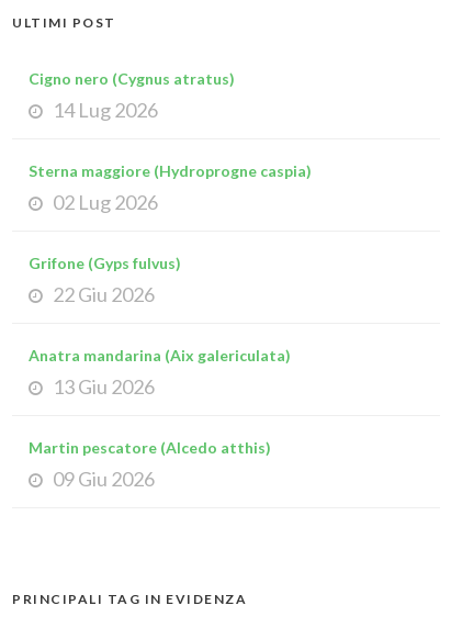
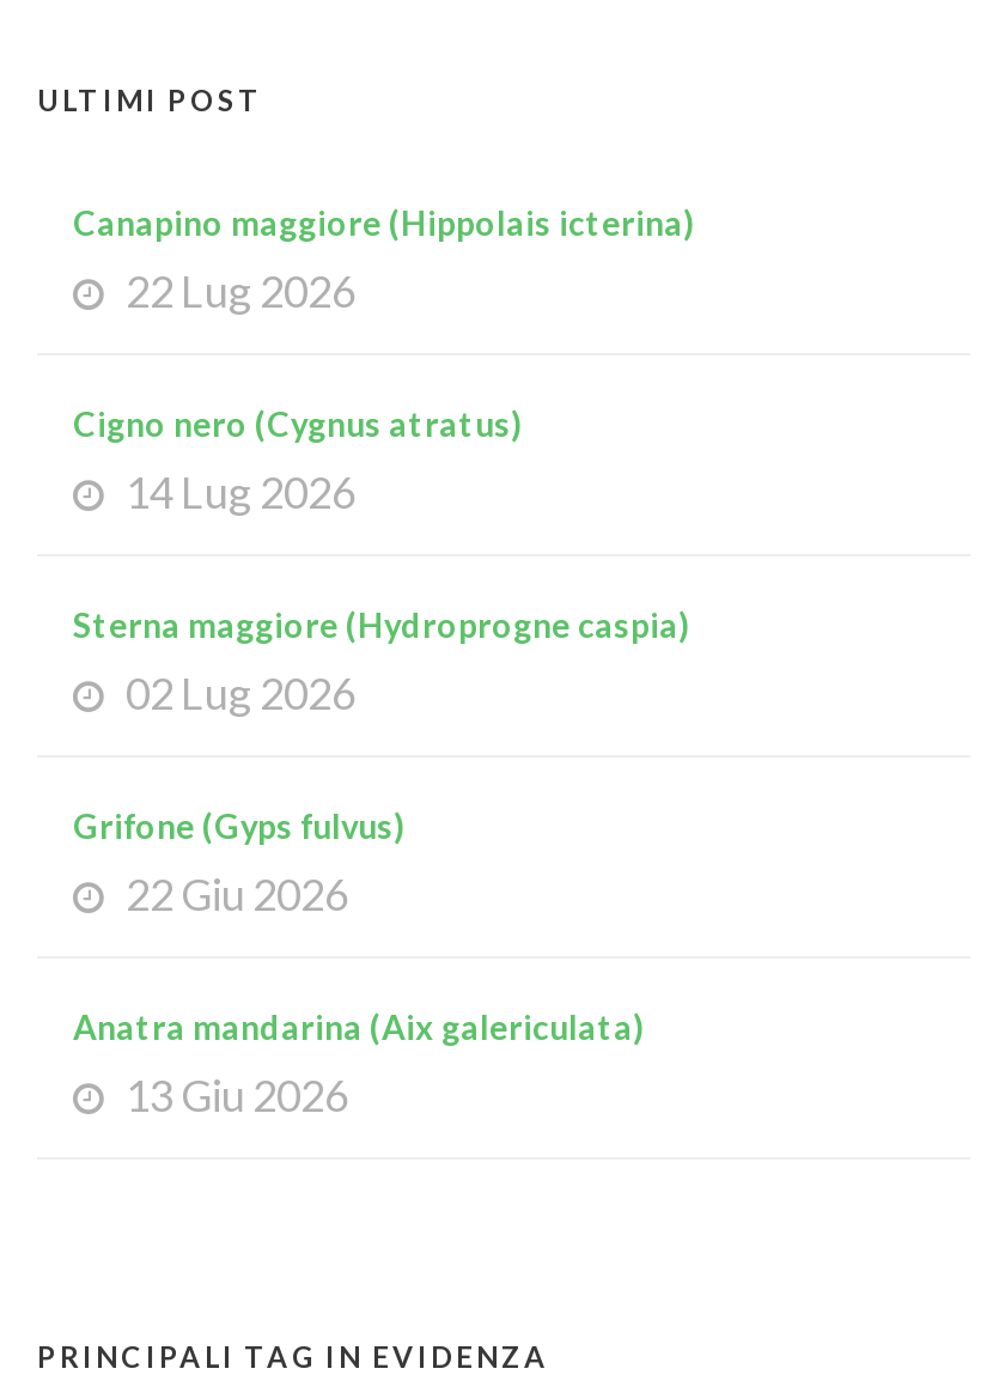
+ Canapino maggiore (Hippolais icterina)
+ 22 Lug 2026

moved down: Cigno nero (Cygnus atratus) | 14 Lug 2026 | Sterna maggiore (Hydroprogne caspia) | 02 Lug 2026 | Grifone (Gyps fulvus) | 22 Giu 2026 | Anatra mandarina (Aix galericulata) | 13 Giu 2026

- Martin pescatore (Alcedo atthis)
- 09 Giu 2026
